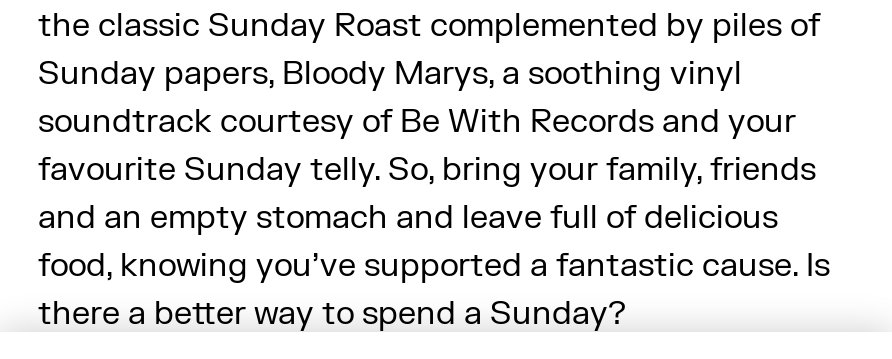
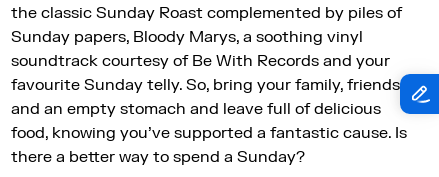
+ [image]
